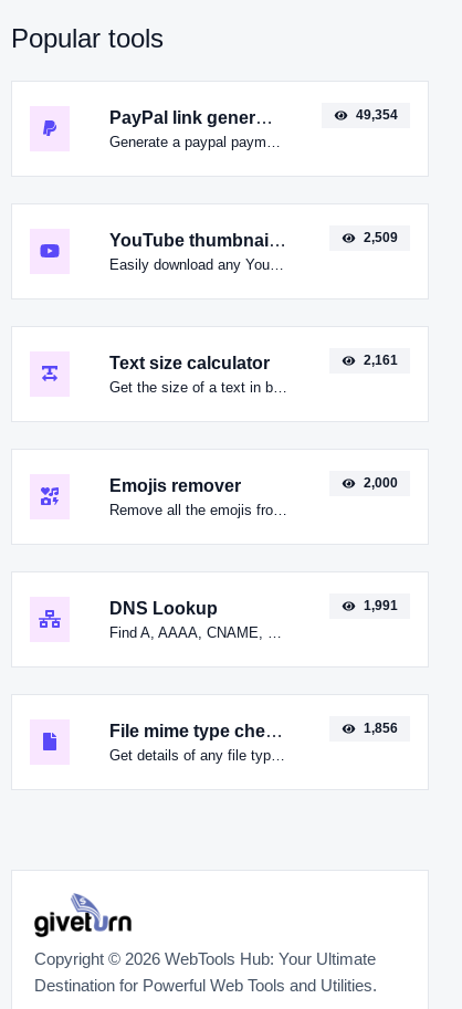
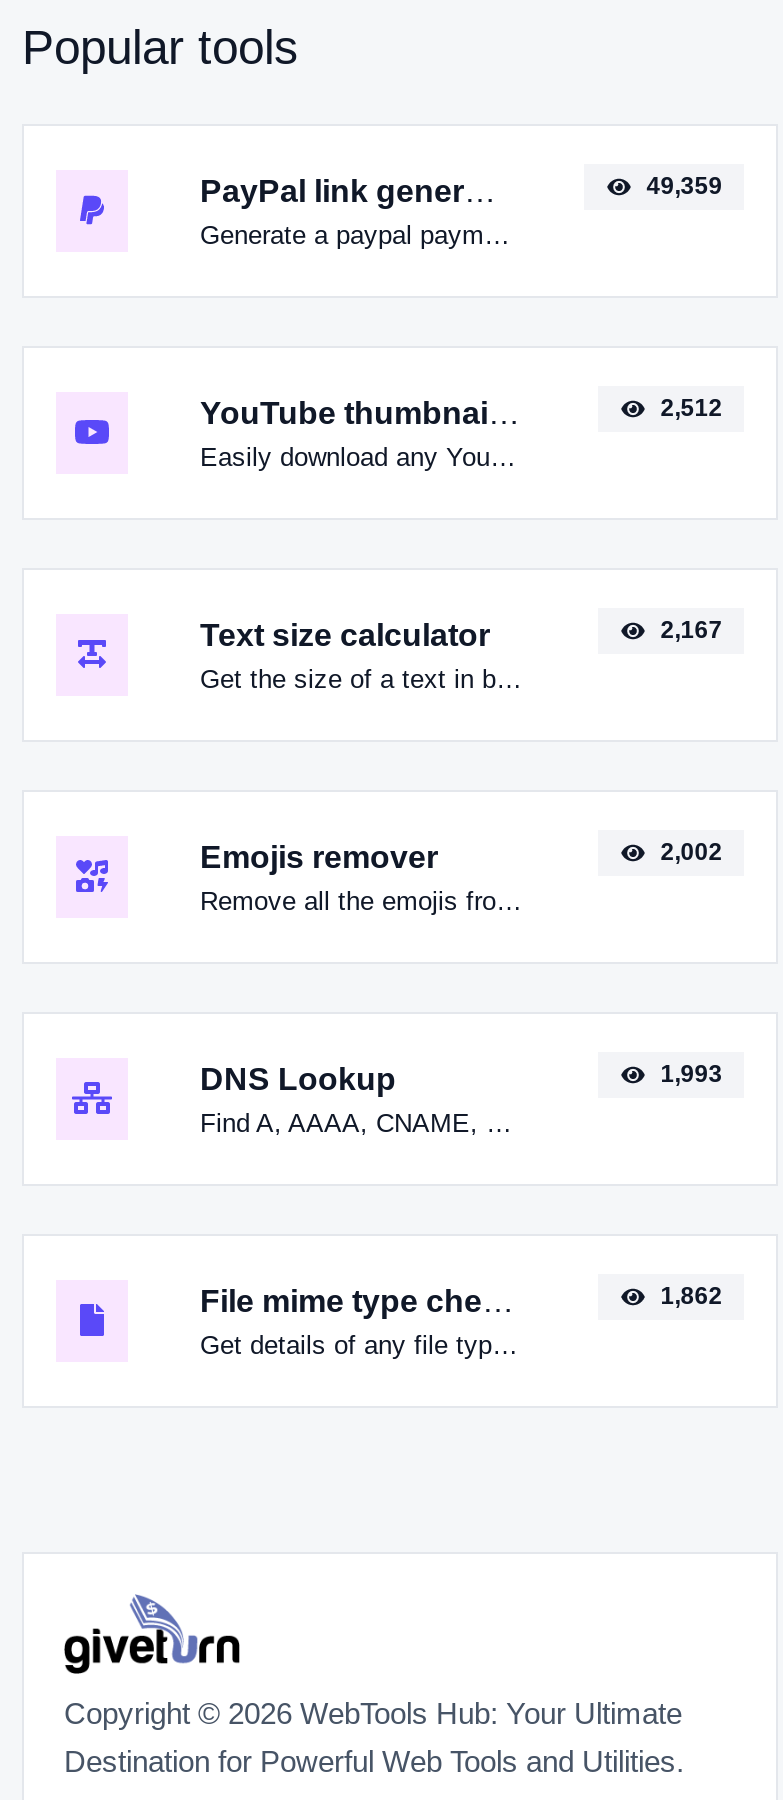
- 49,354
+ 49,359

- 2,509
+ 2,512

- 2,161
+ 2,167

- 2,000
+ 2,002

- 1,991
+ 1,993

- 1,856
+ 1,862
